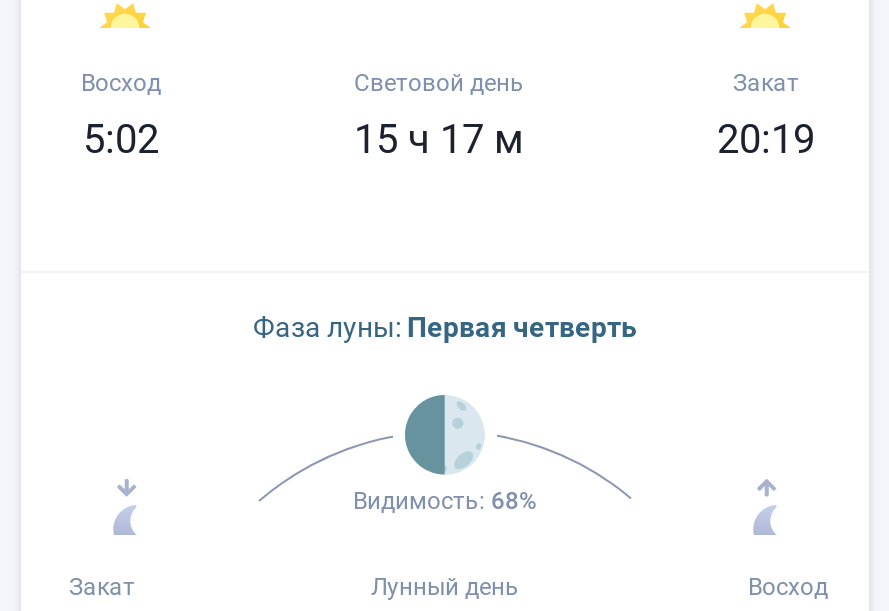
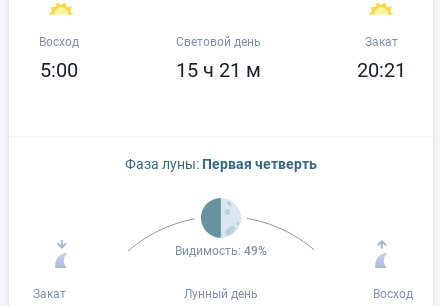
- 5:02
+ 5:00

- 15 ч 17 м
+ 15 ч 21 м

- 20:19
+ 20:21

- Видимость: 68%
+ Видимость: 49%
